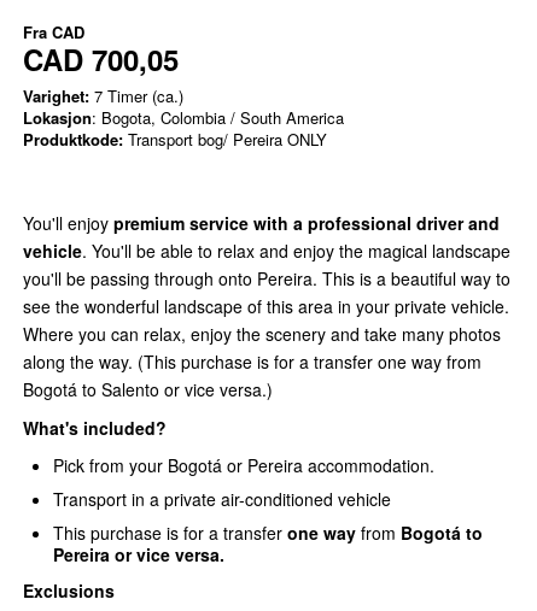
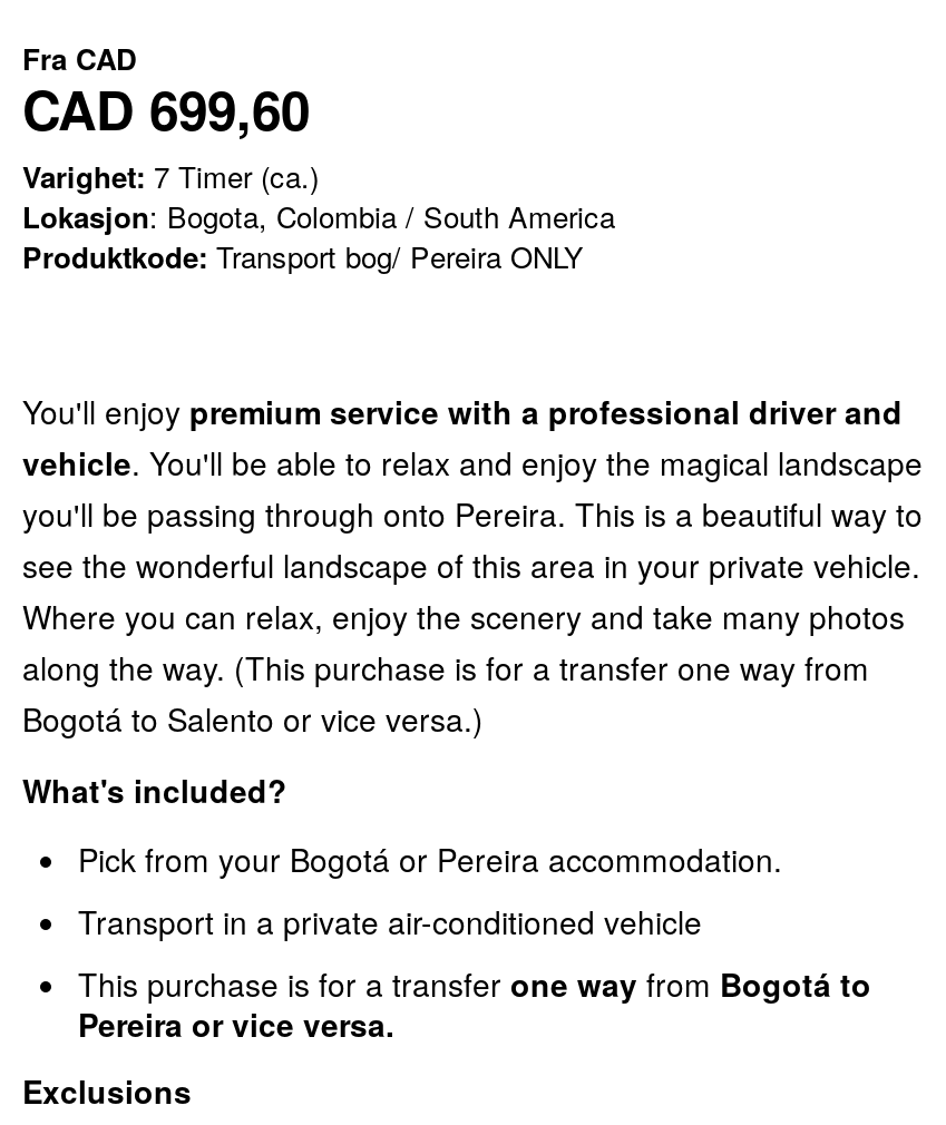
- CAD 700,05
+ CAD 699,60
